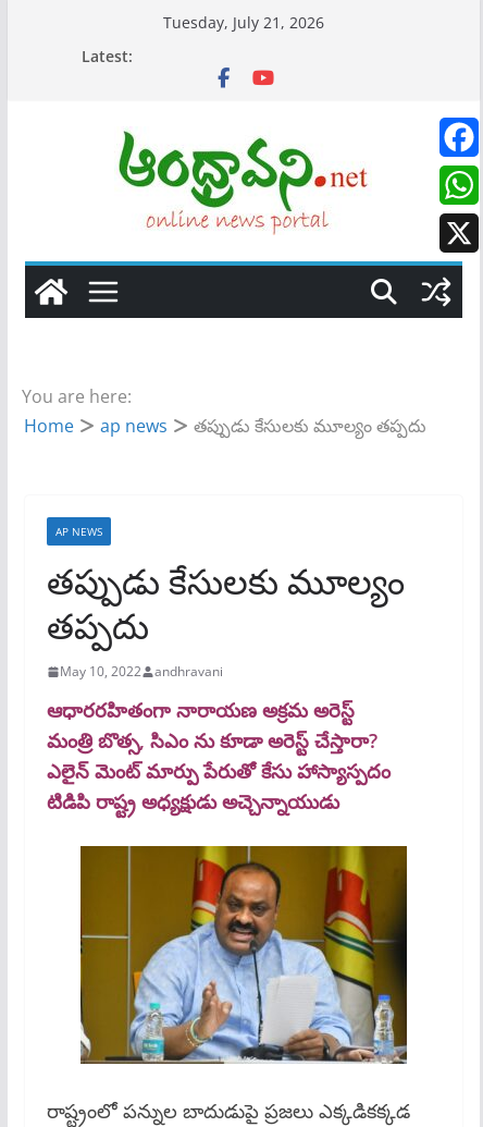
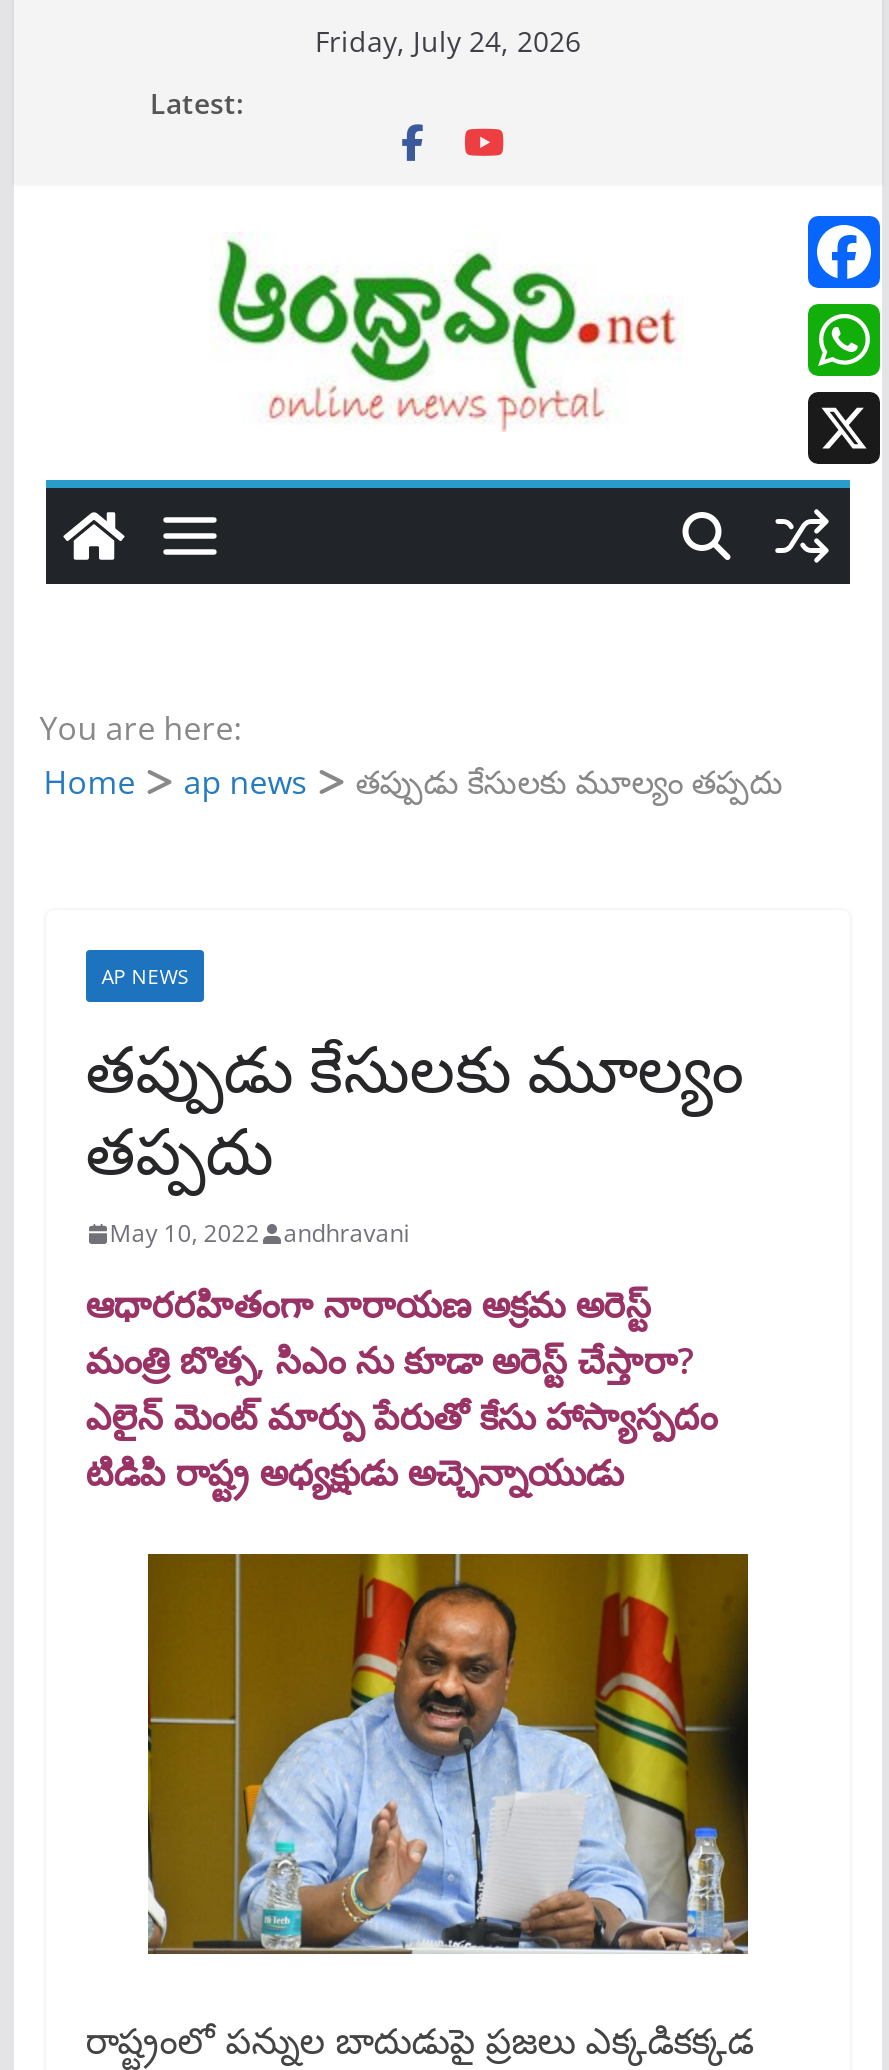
- Tuesday, July 21, 2026
+ Friday, July 24, 2026
